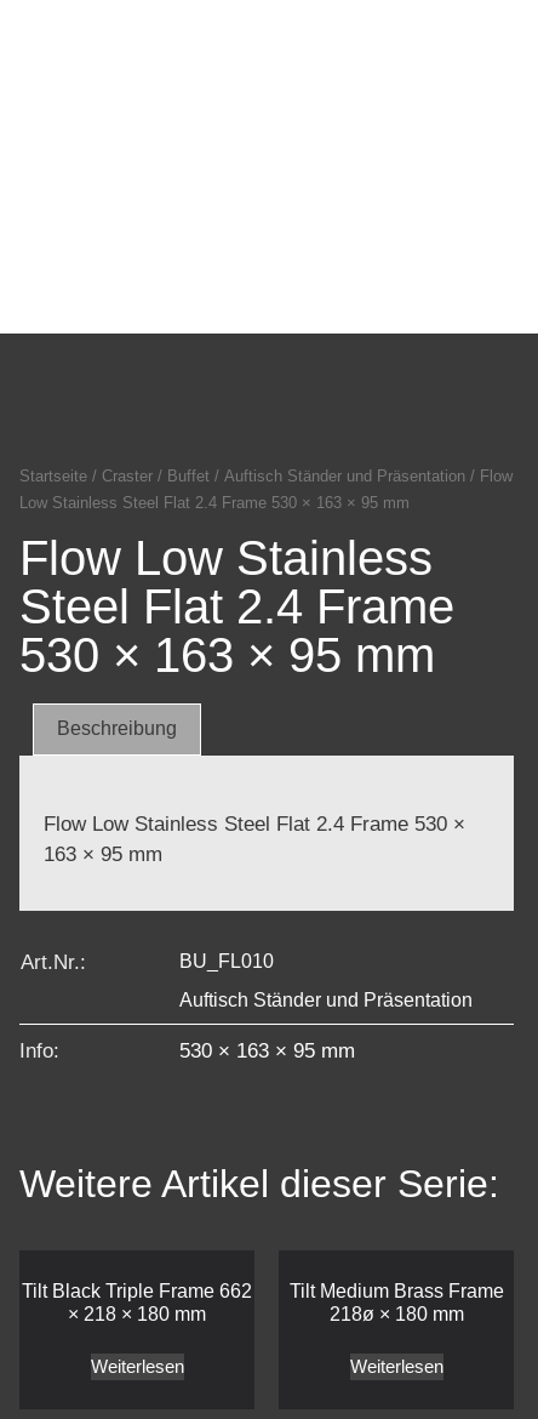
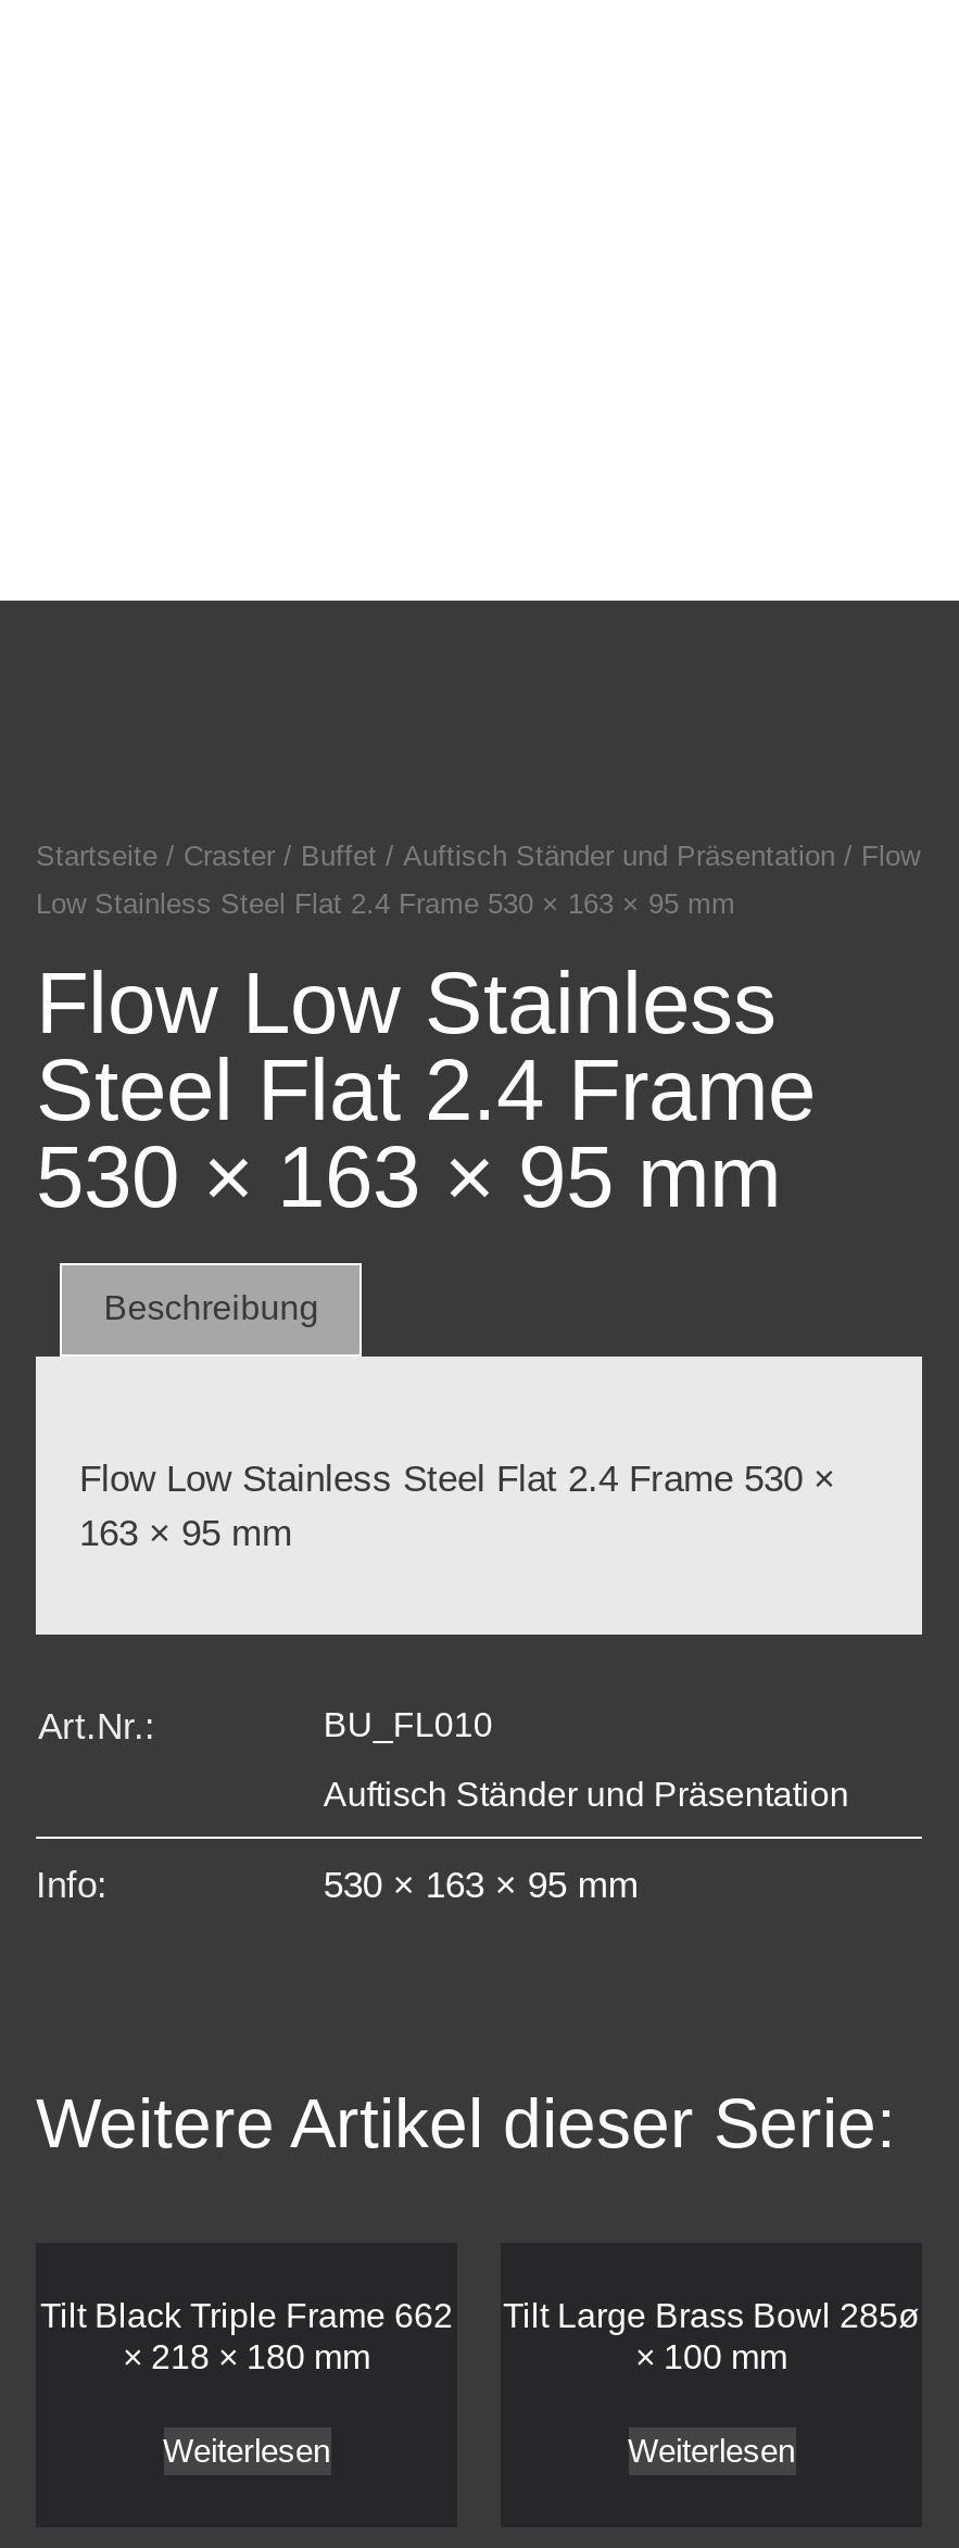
- Tilt Medium Brass Frame
- 218ø × 180 mm
+ Tilt Large Brass Bowl 285ø
+ × 100 mm
